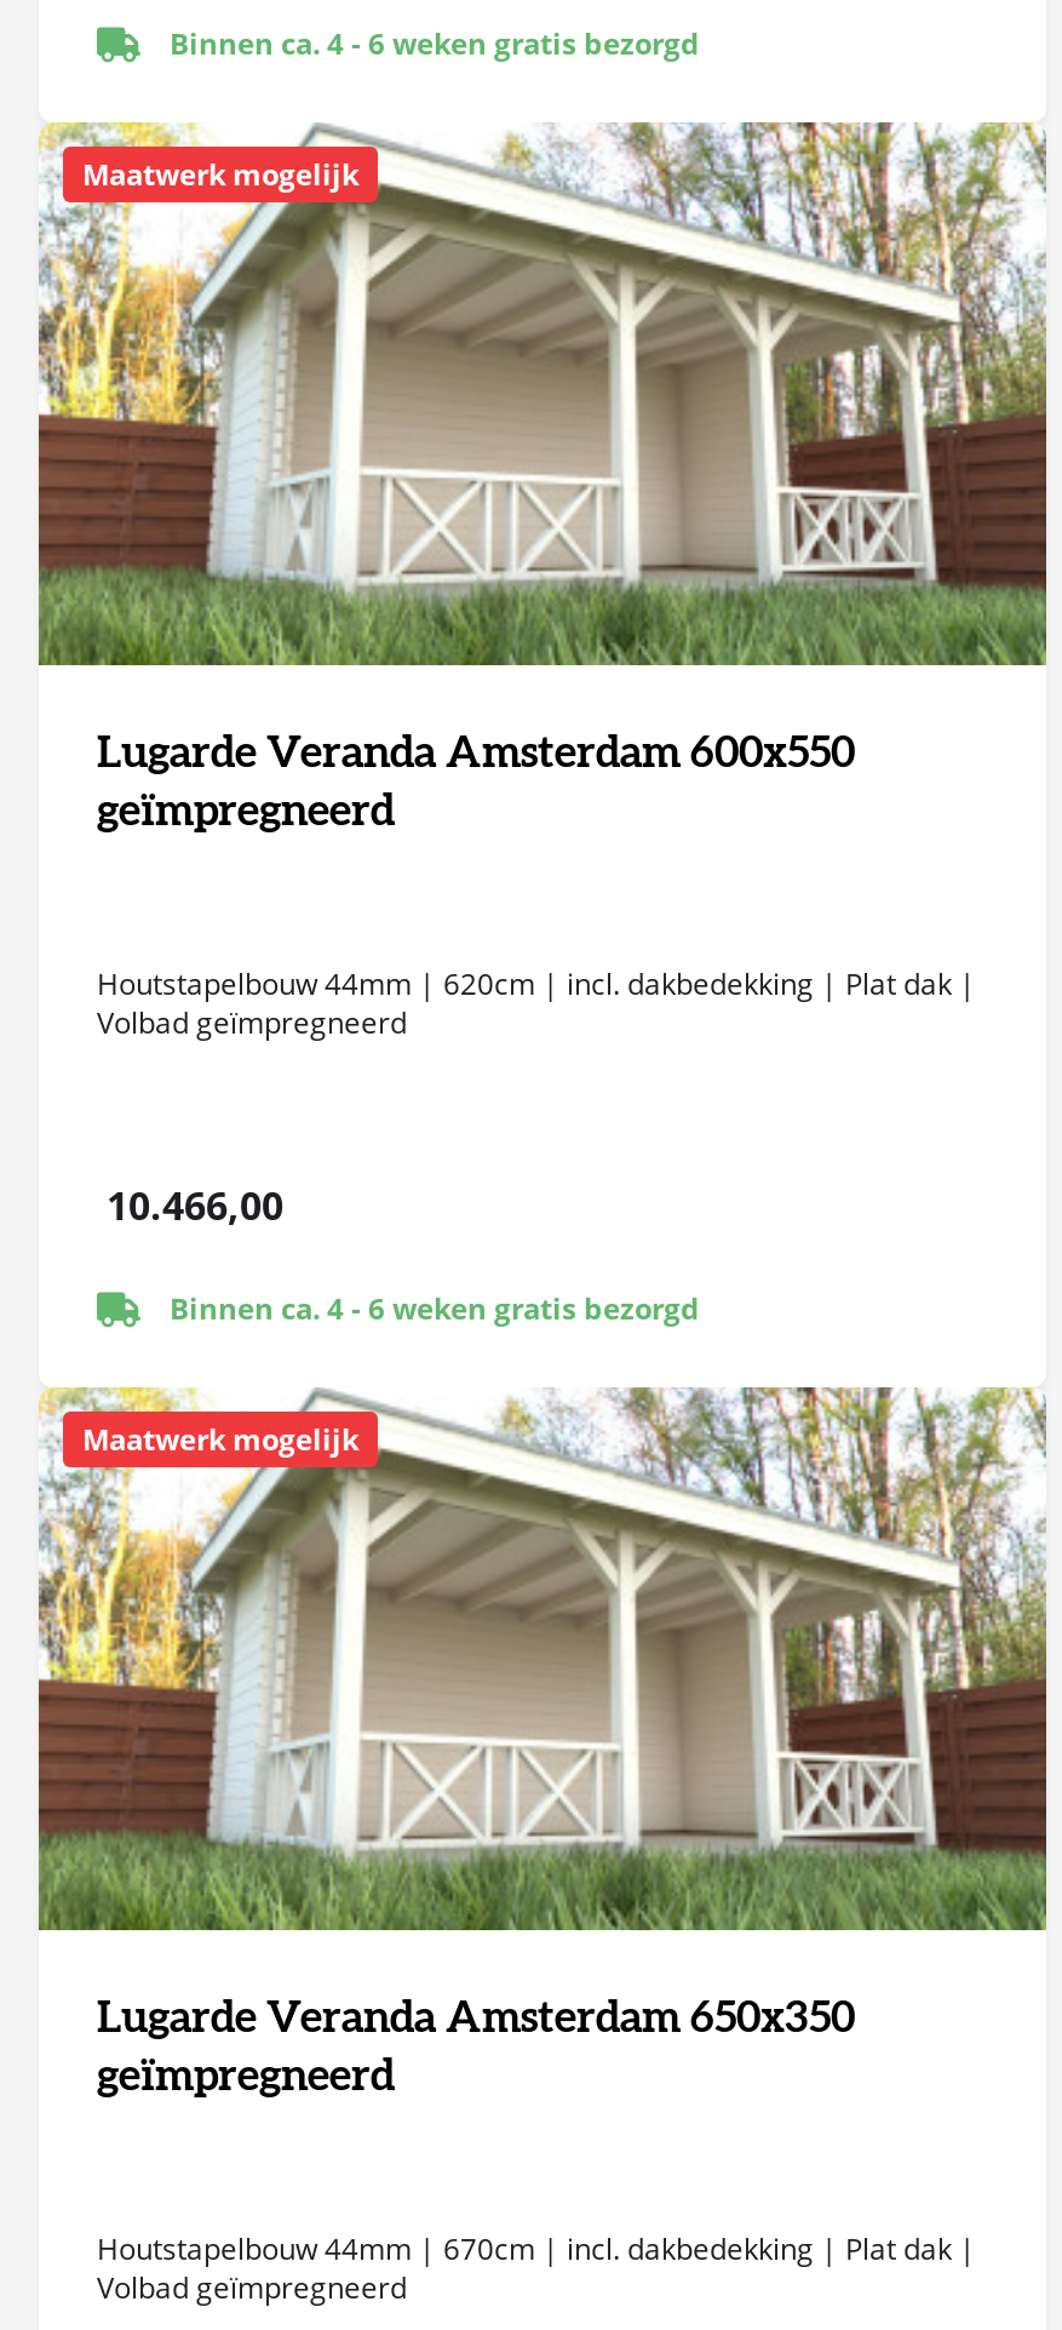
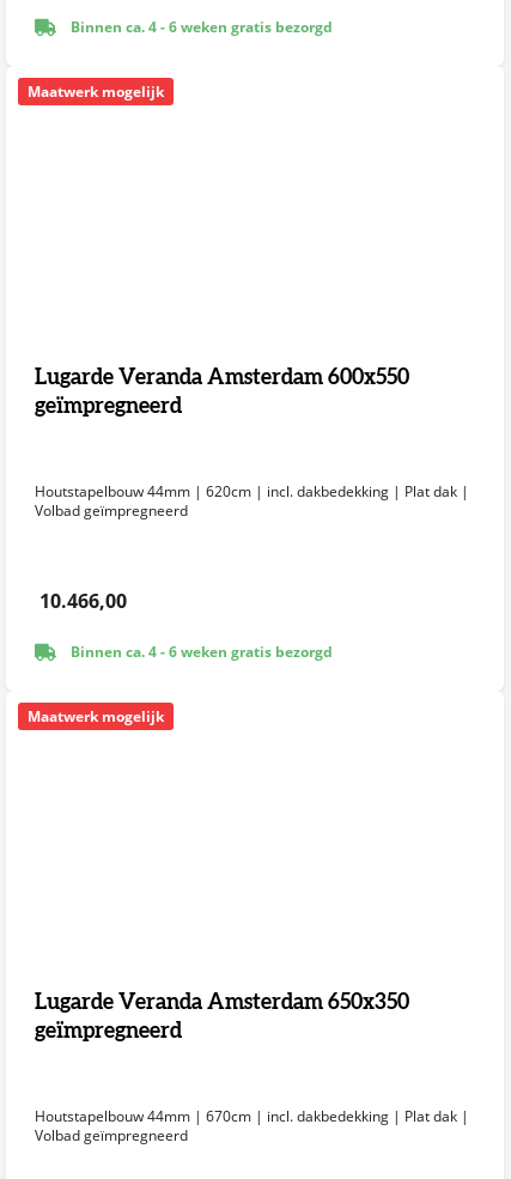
- [image]

- [image]
